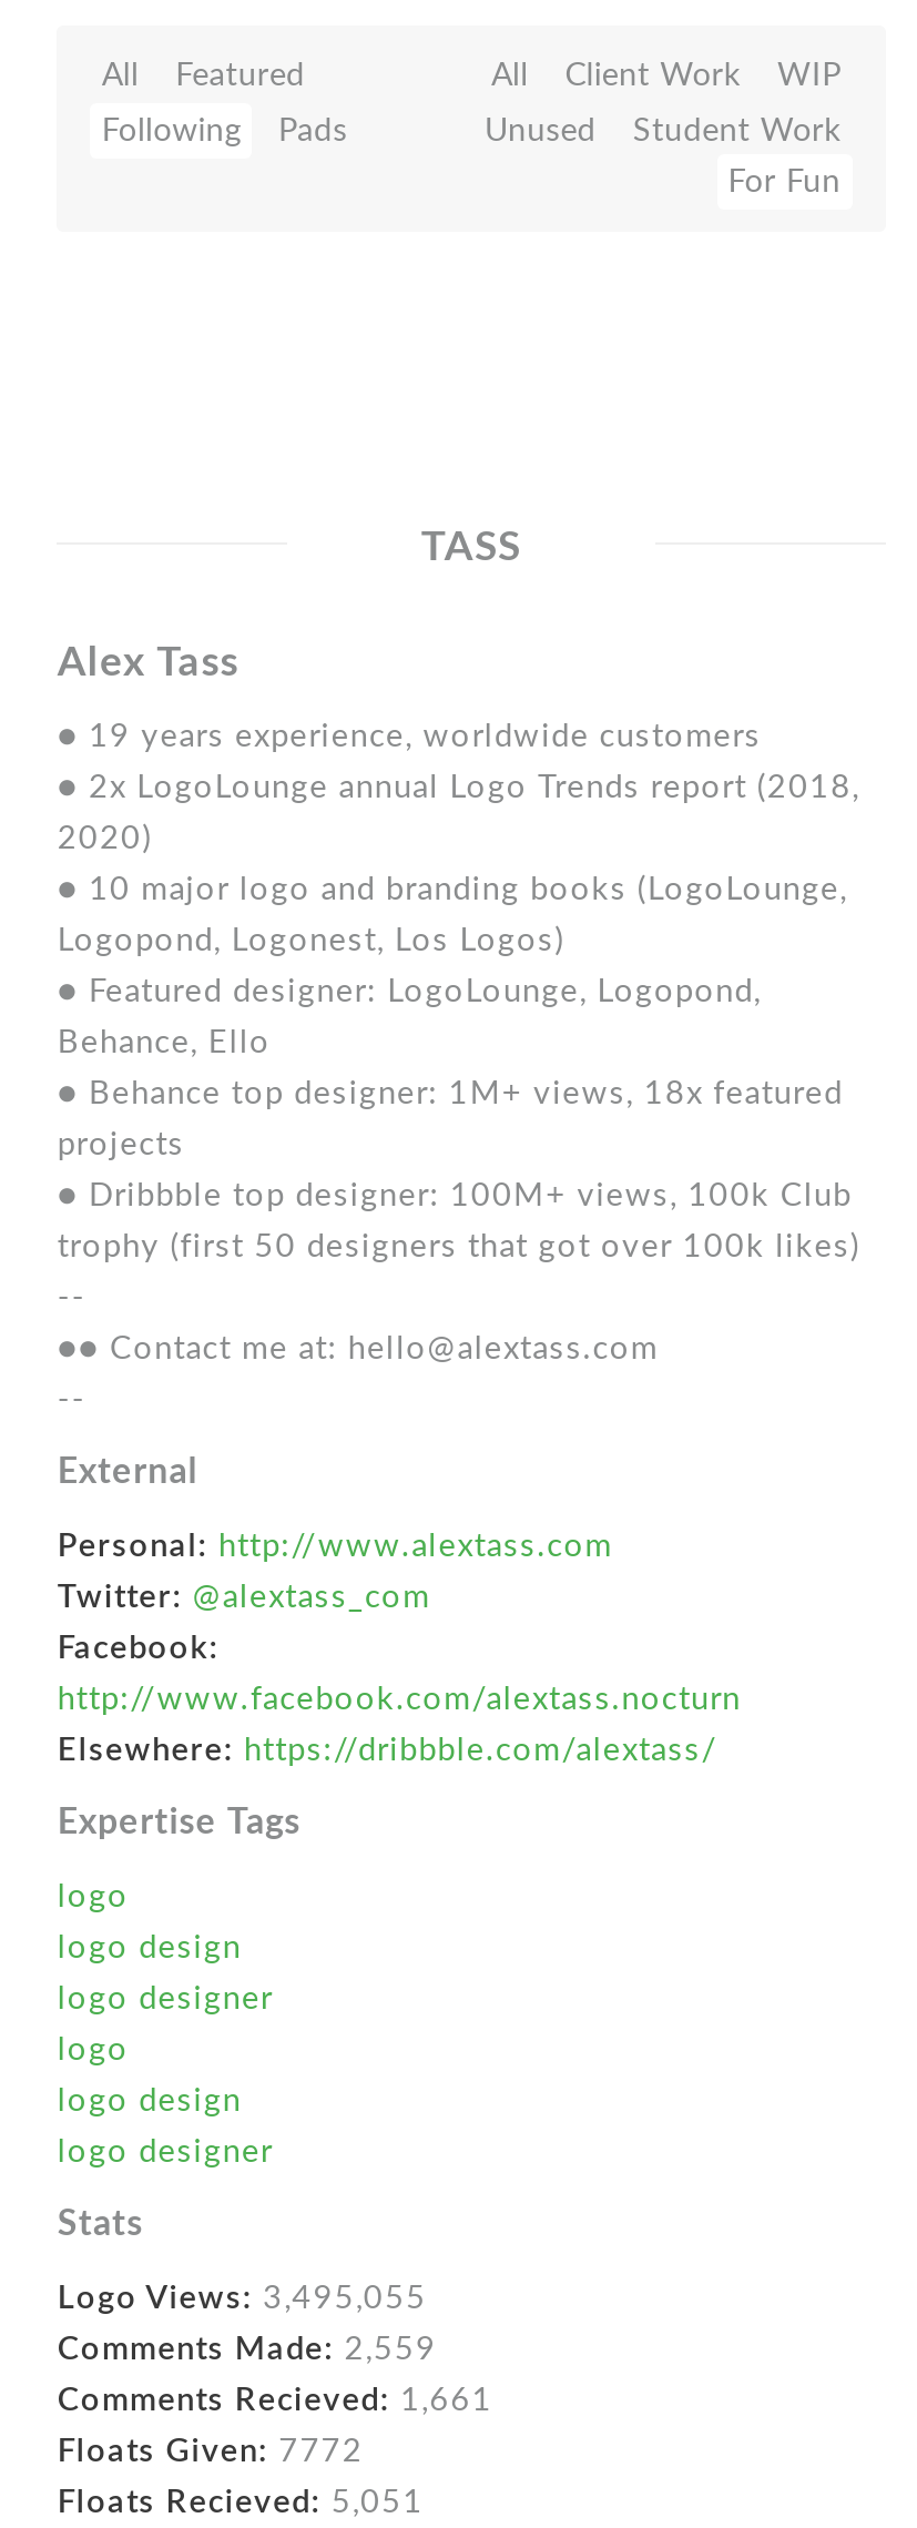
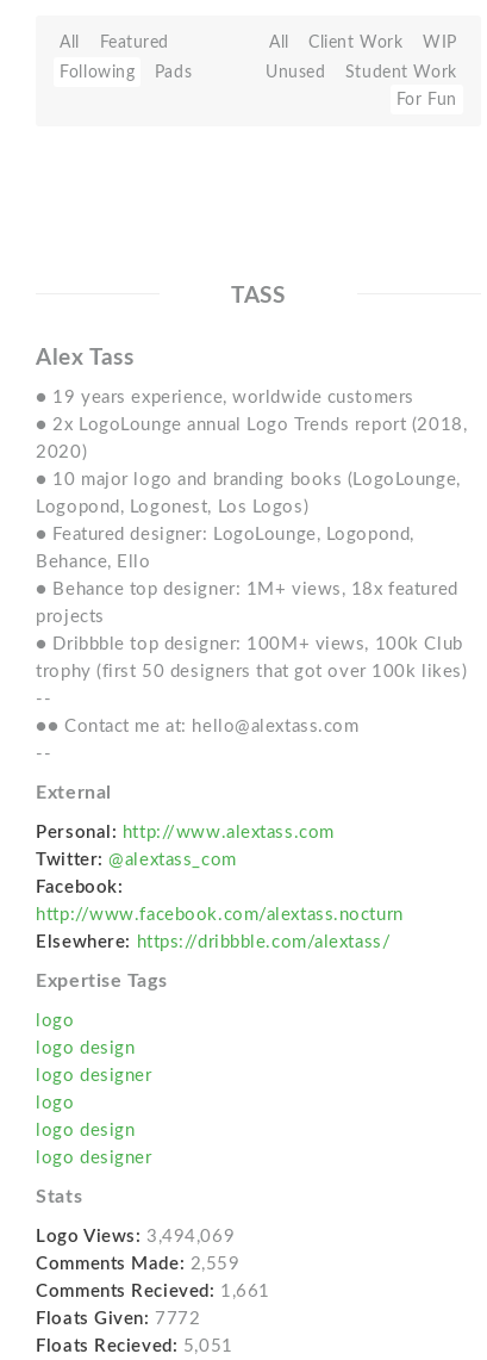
- Logo Views: 3,495,055
+ Logo Views: 3,494,069
